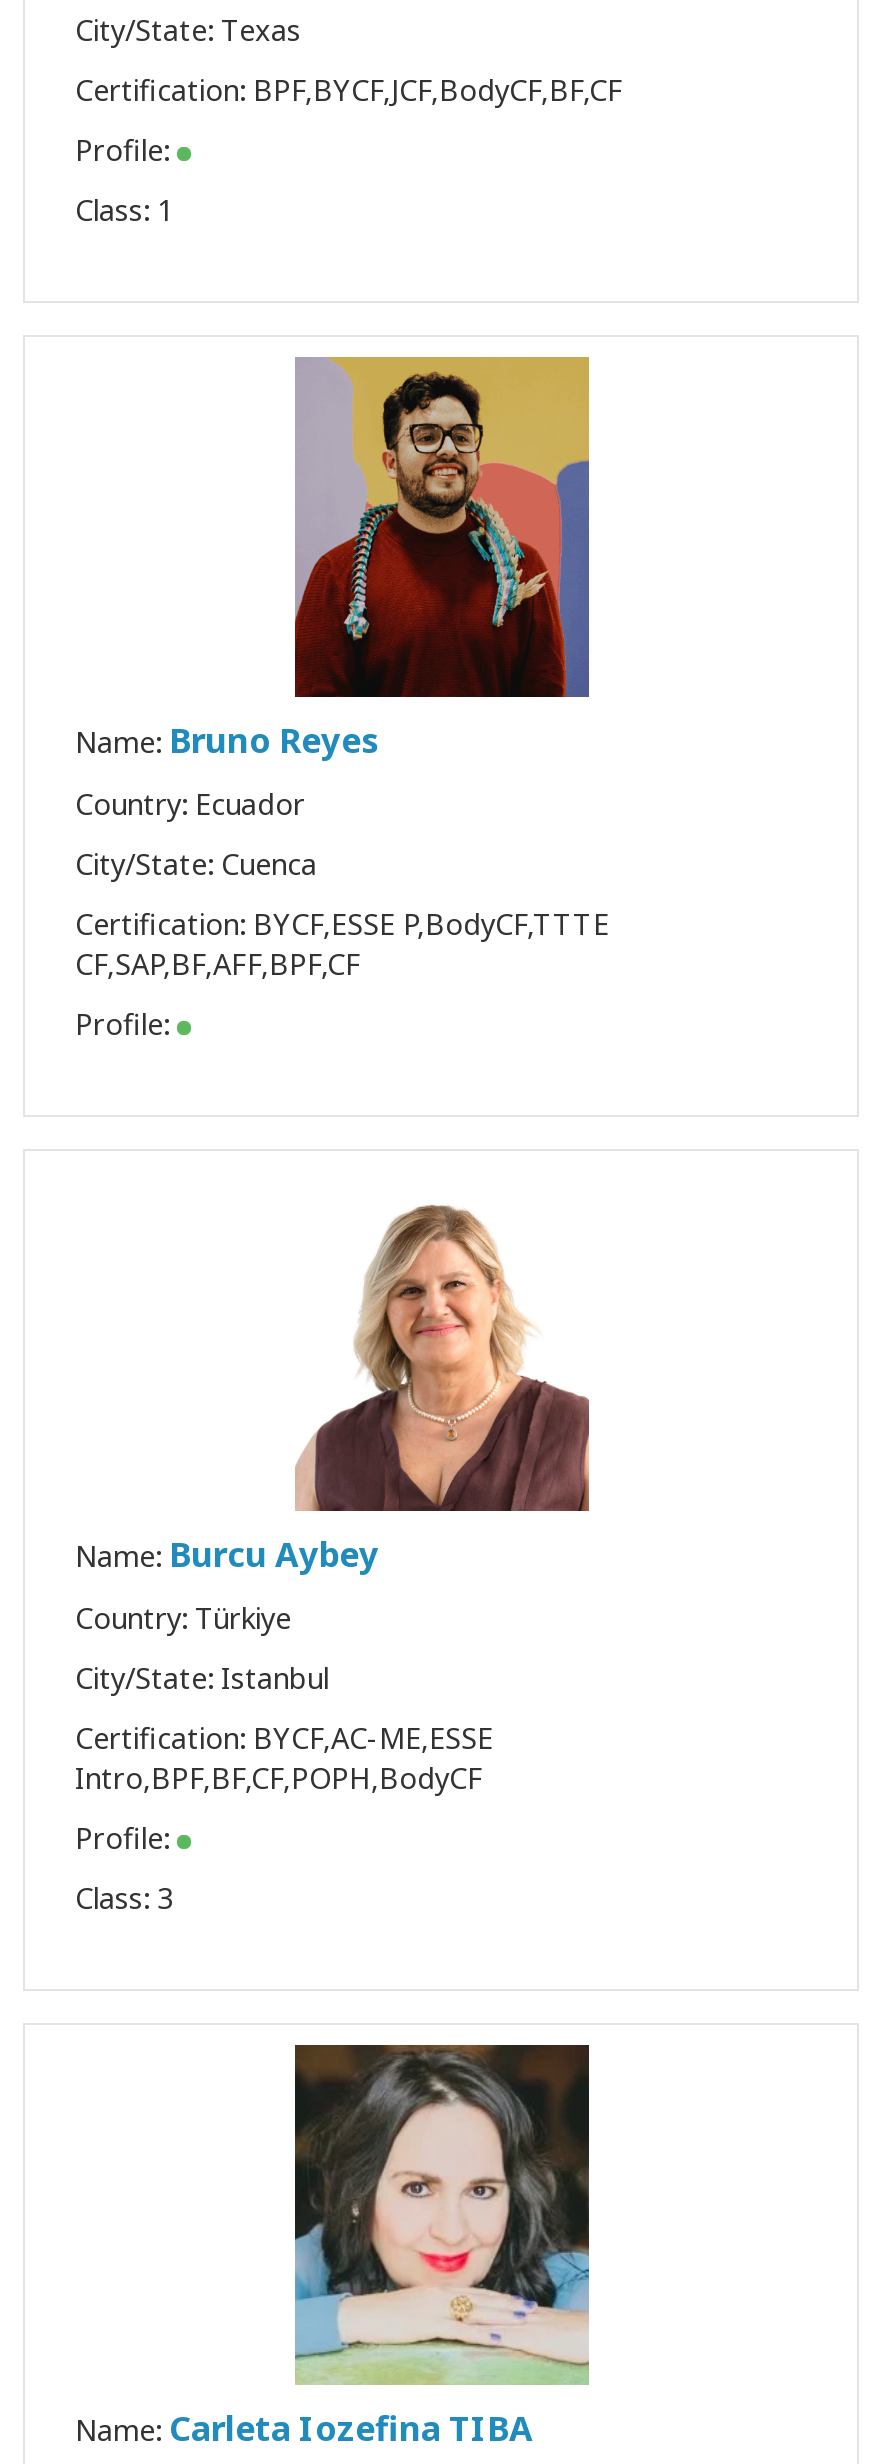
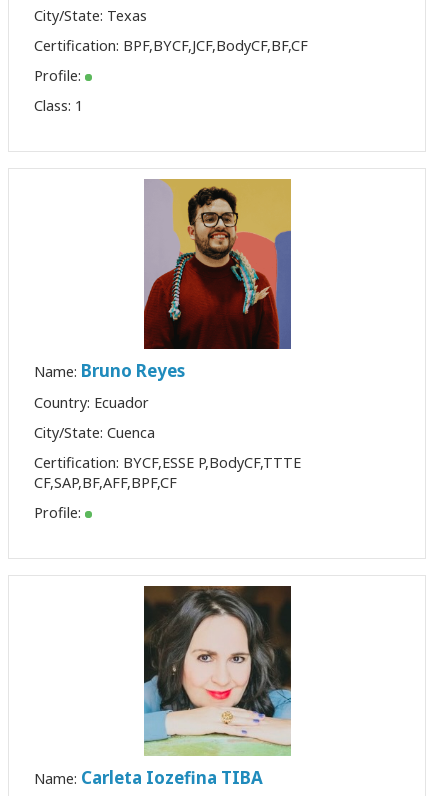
- [image]
- Name: Burcu Aybey
- Country: Türkiye
- City/State: Istanbul
- Certification: BYCF,AC-ME,ESSE
- Intro,BPF,BF,CF,POPH,BodyCF
- Profile:
- Class: 3
